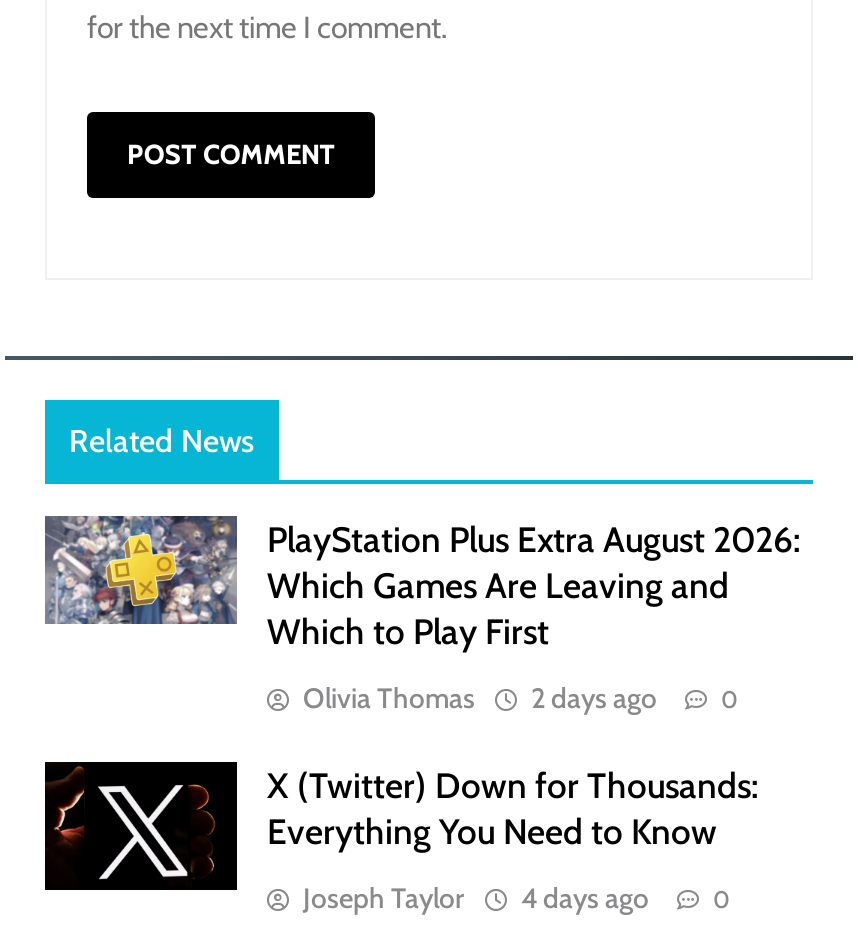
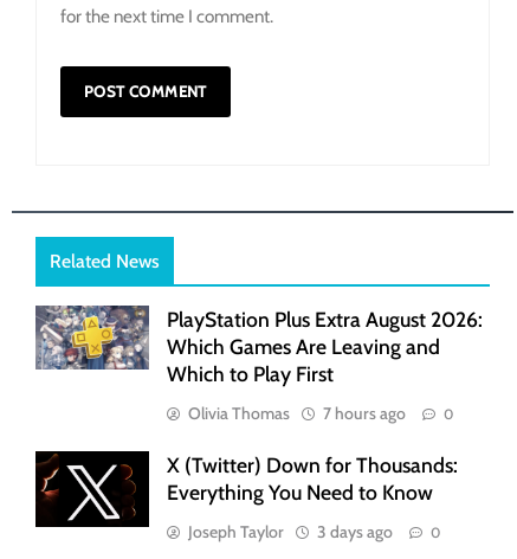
- Olivia Thomas 2 days ago
+ Olivia Thomas 7 hours ago

- Joseph Taylor 4 days ago
+ Joseph Taylor 3 days ago
